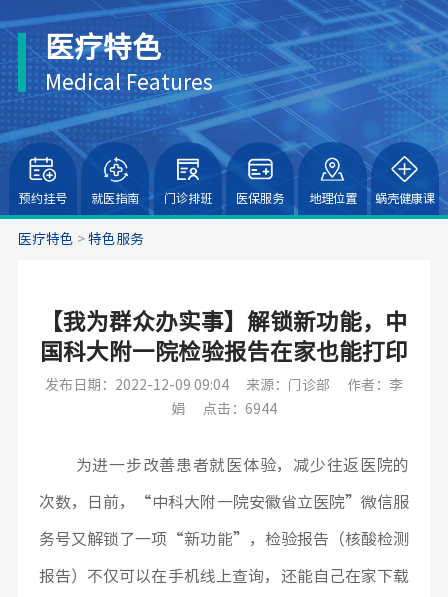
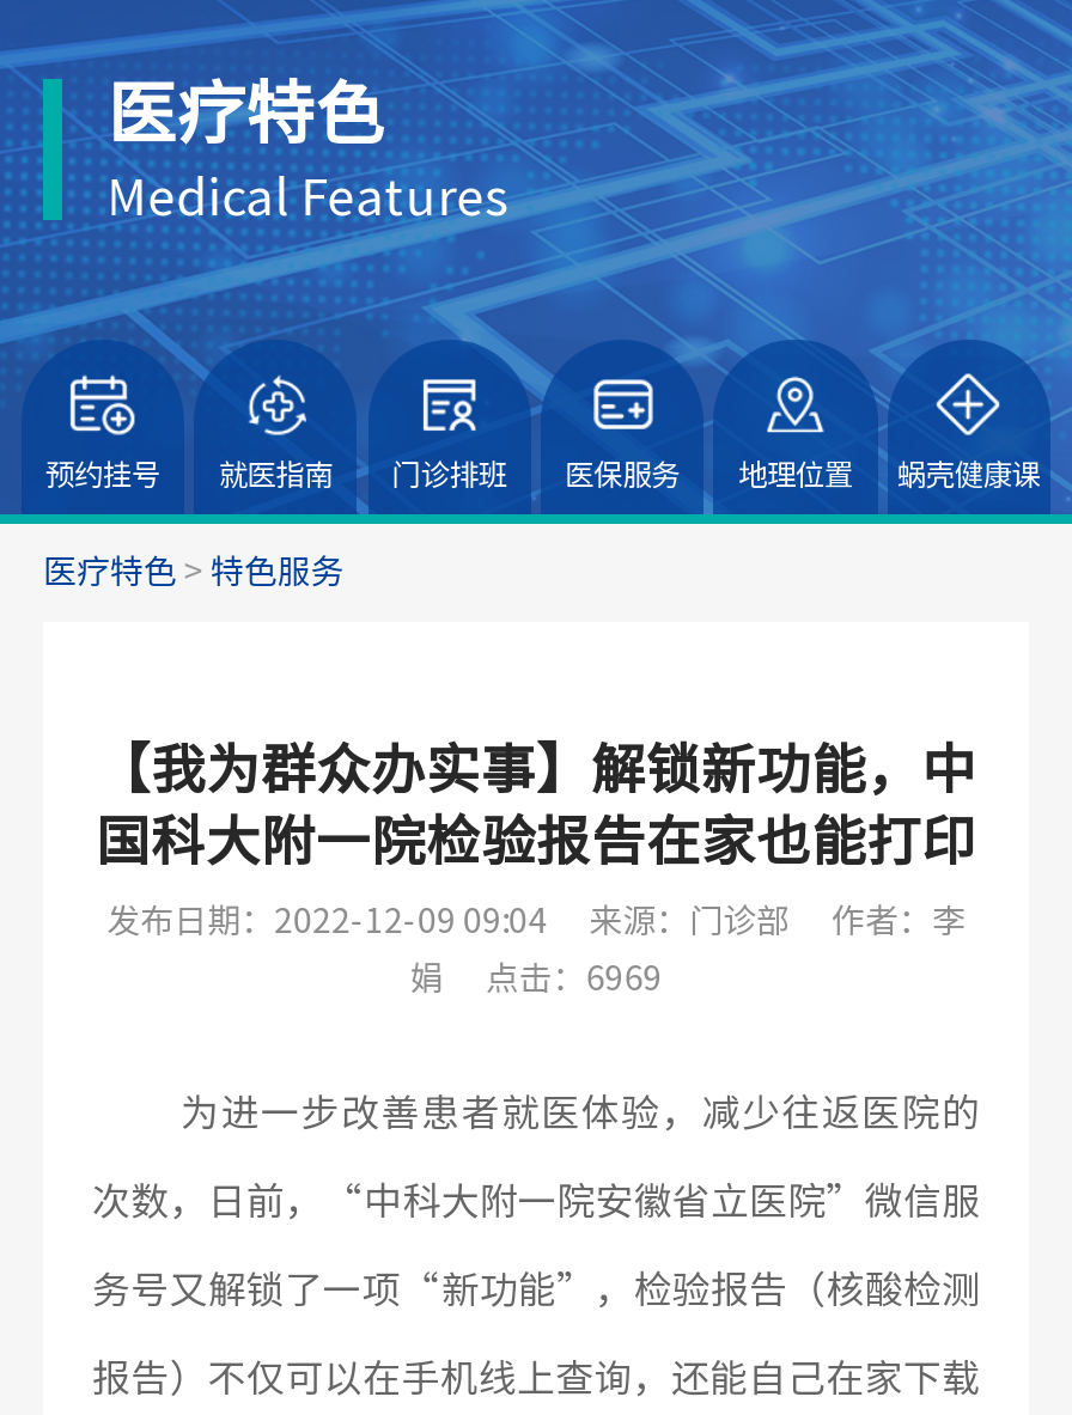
- 娟 点击：6944
+ 娟 点击：6969
